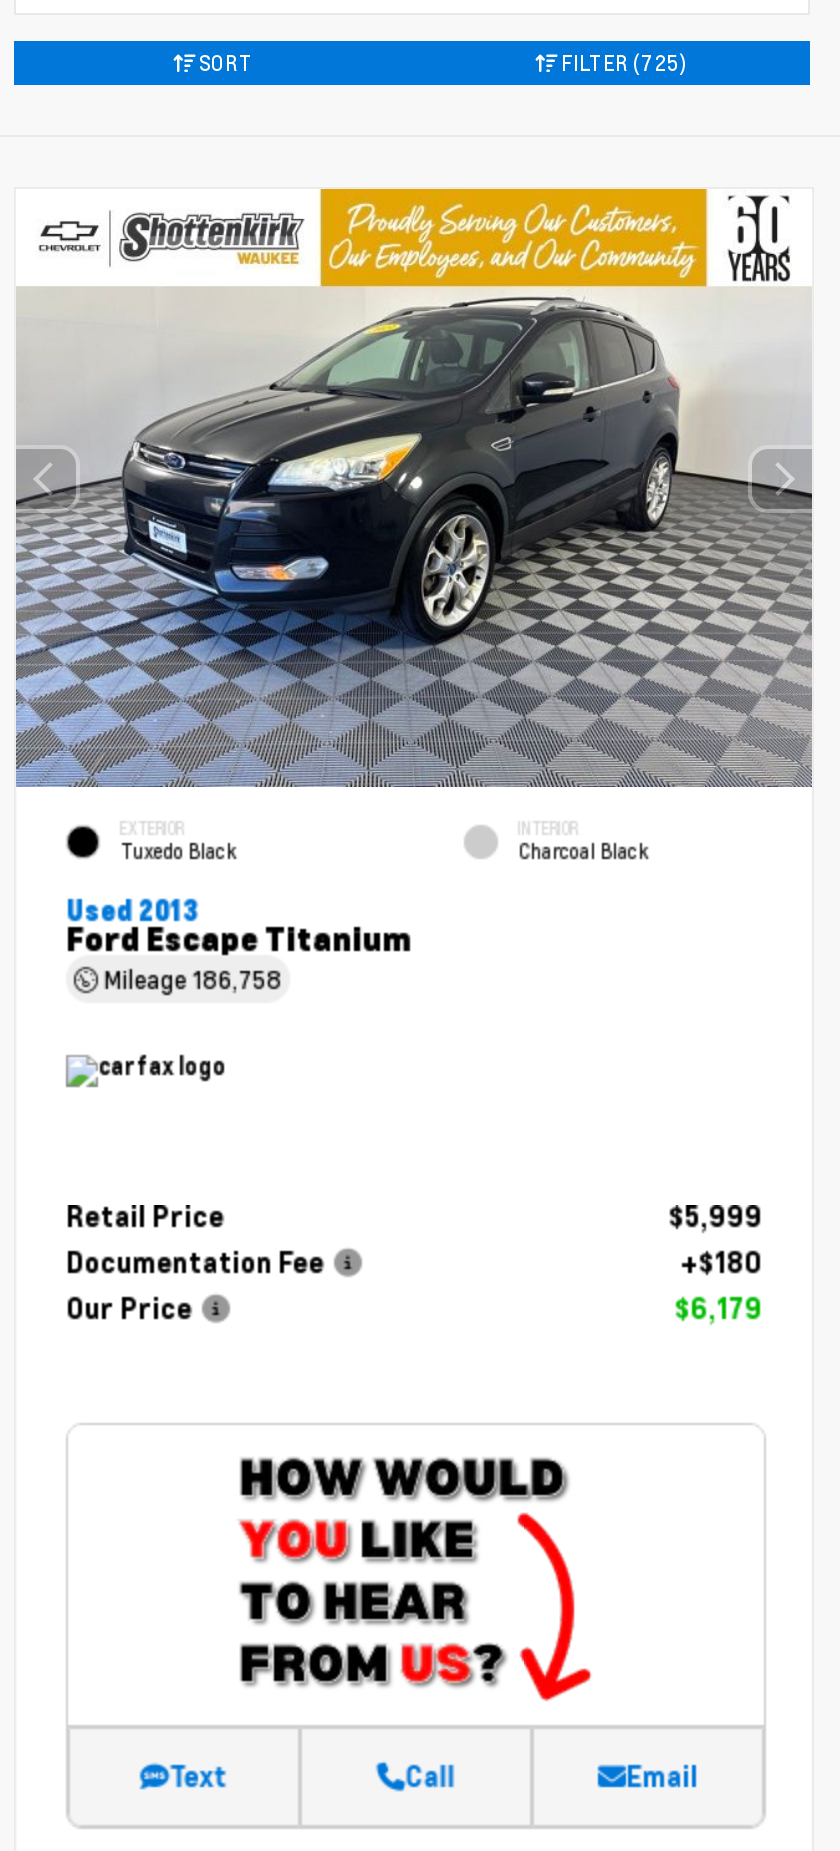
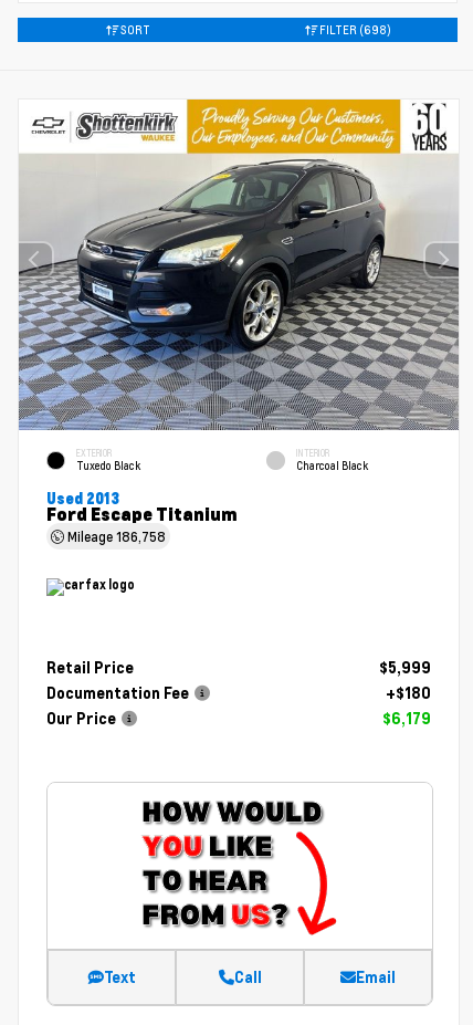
- FILTER (725)
+ FILTER (698)
